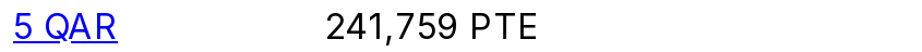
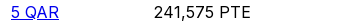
- 241,759 PTE
+ 241,575 PTE
